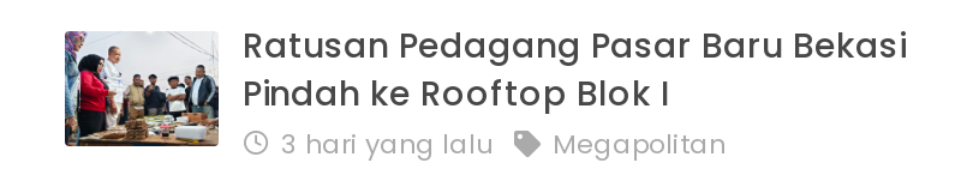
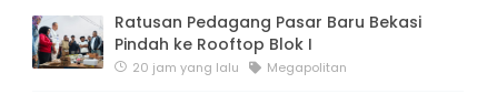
- 3 hari yang lalu
+ 20 jam yang lalu
